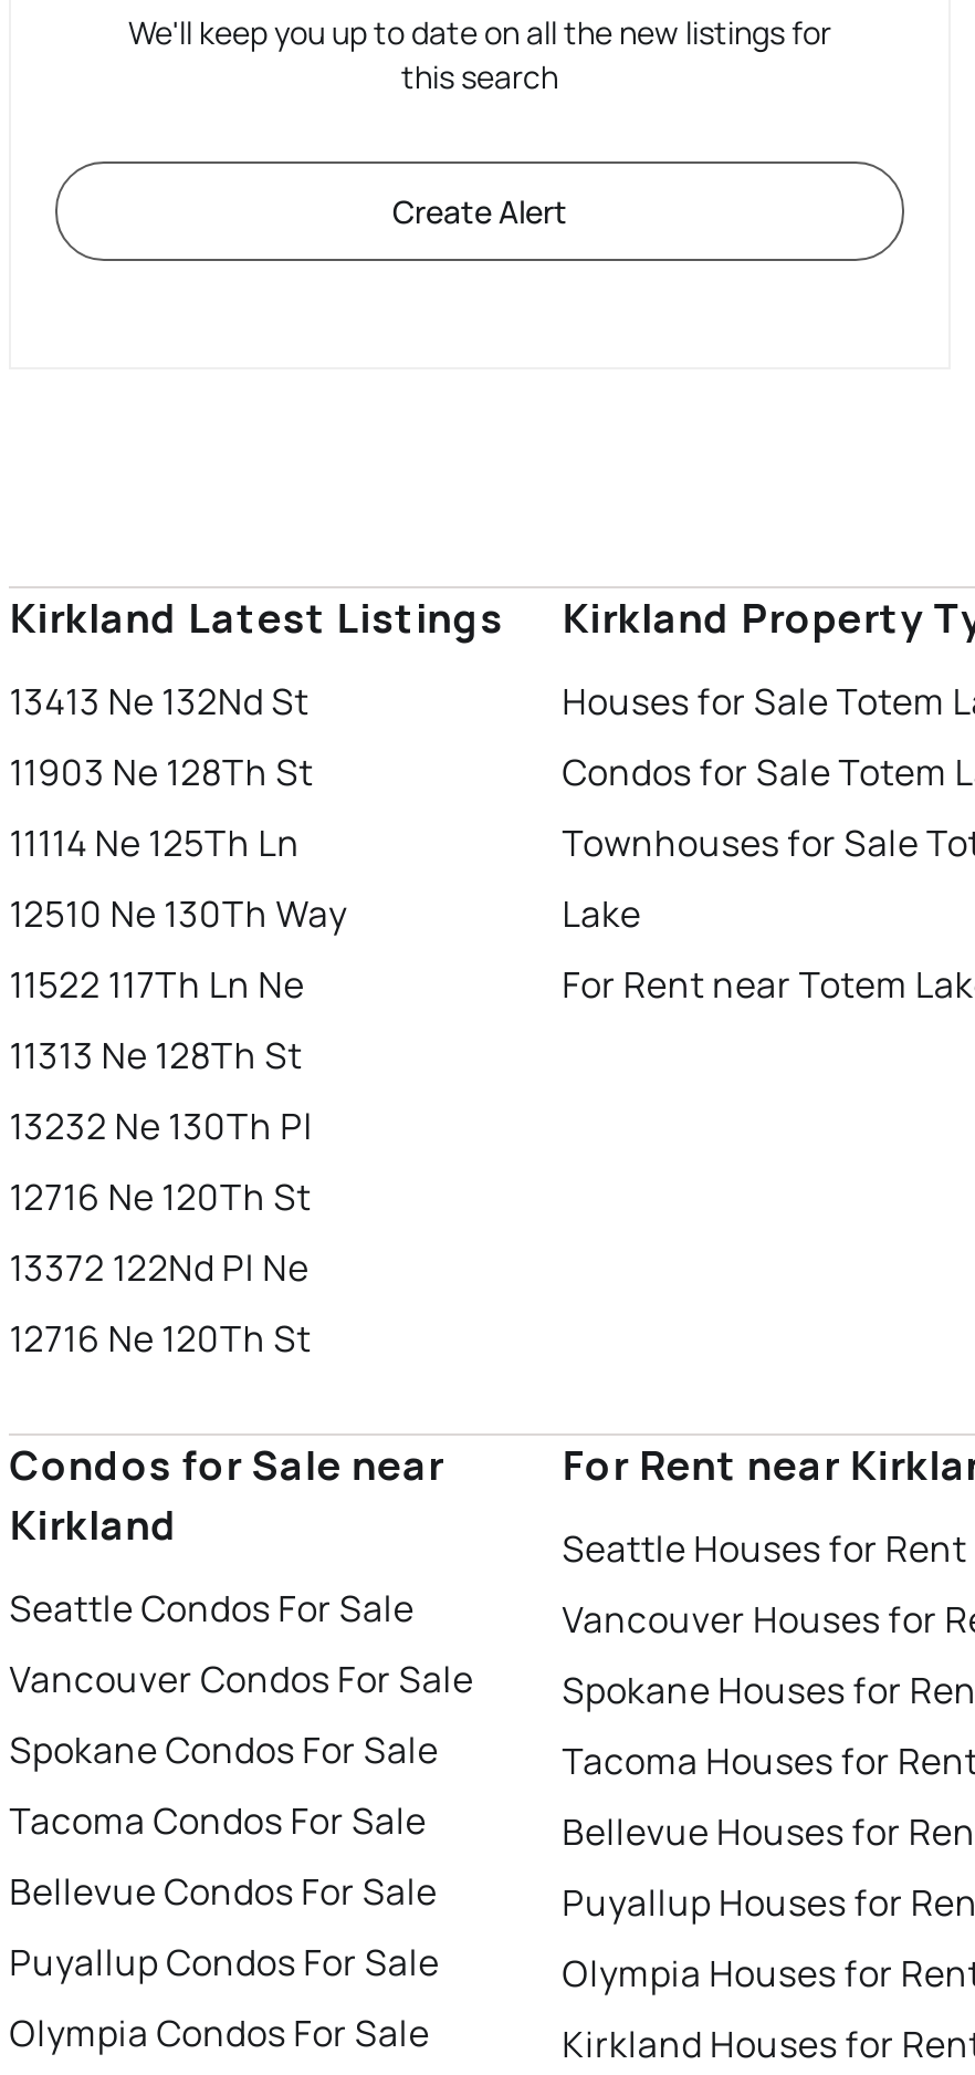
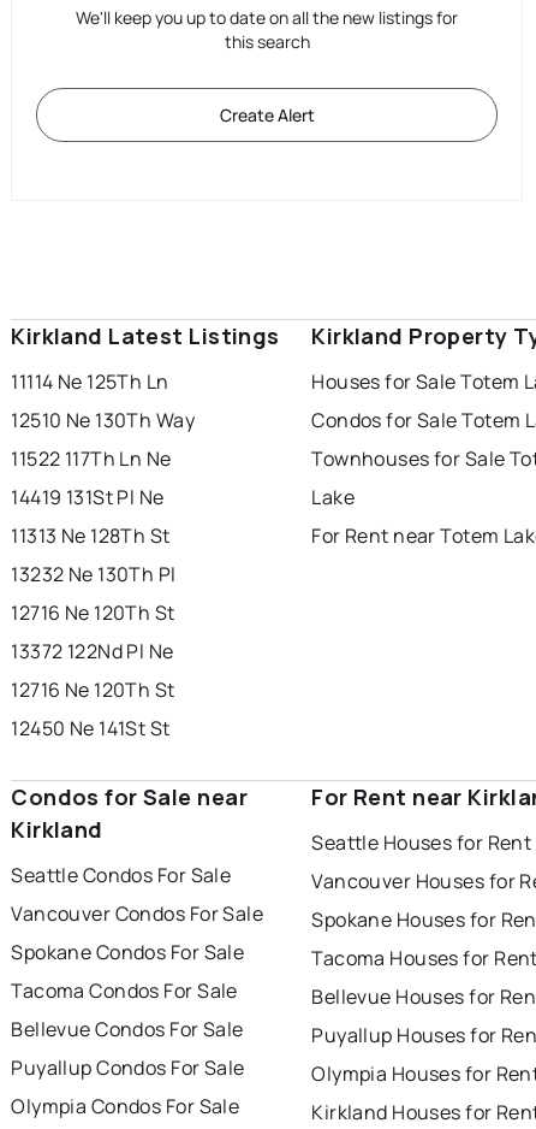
- 13413 Ne 132Nd St
- 11903 Ne 128Th St

moved up: 11114 Ne 125Th Ln | 12510 Ne 130Th Way | 11522 117Th Ln Ne

+ 14419 131St Pl Ne

moved up: 11313 Ne 128Th St | 13232 Ne 130Th Pl | 12716 Ne 120Th St | 13372 122Nd Pl Ne | 12716 Ne 120Th St

+ 12450 Ne 141St St
